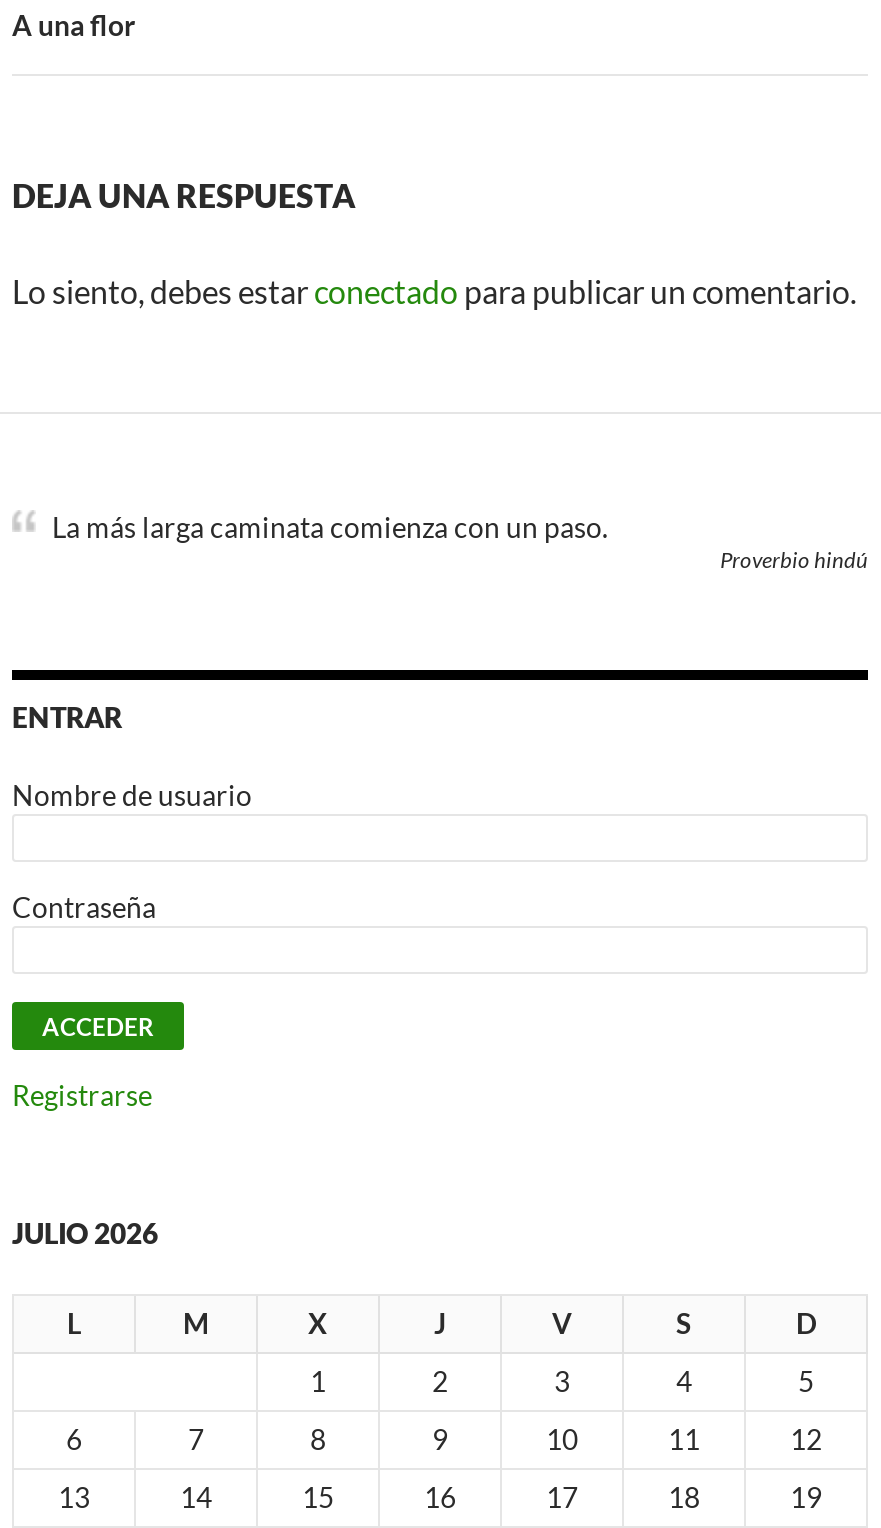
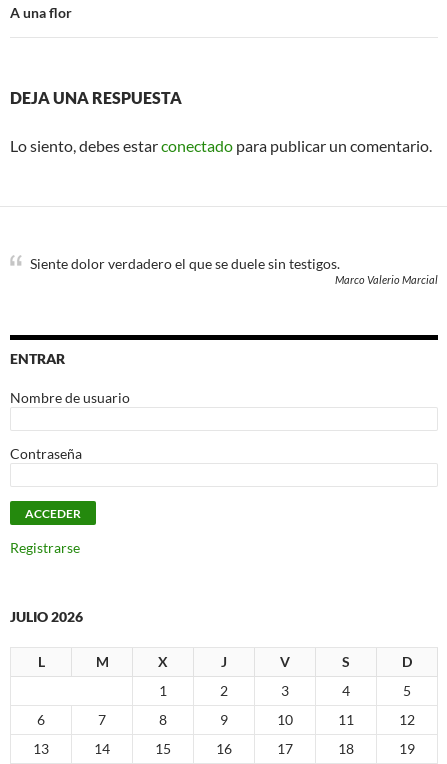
- La más larga caminata comienza con un paso.
- Proverbio hindú
+ Siente dolor verdadero el que se duele sin testigos.
+ Marco Valerio Marcial
